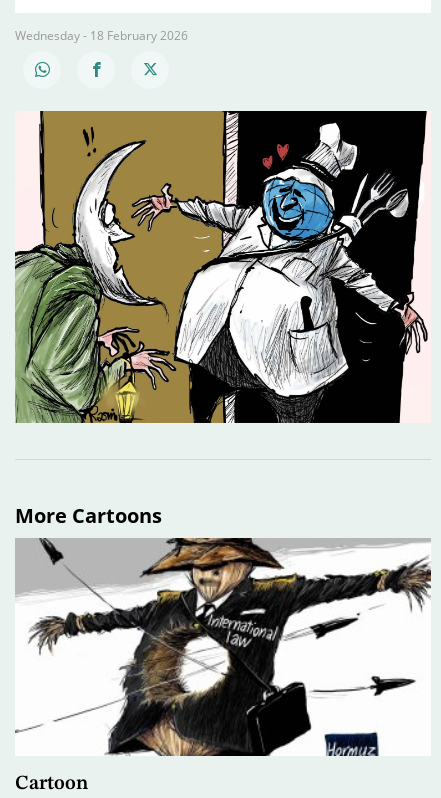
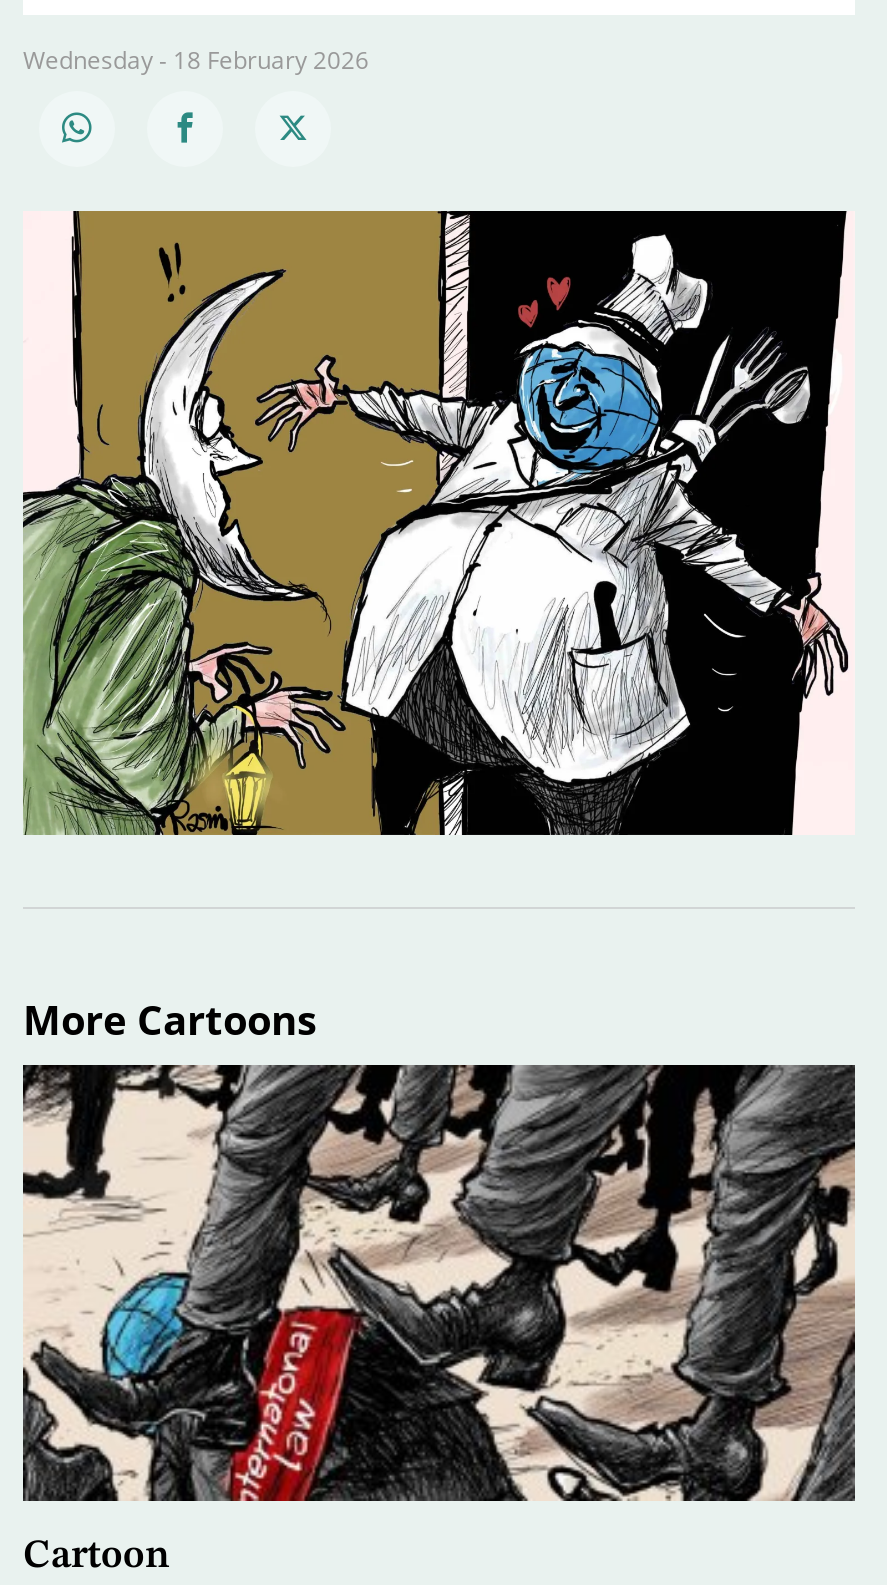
- [image]
+ [image]
